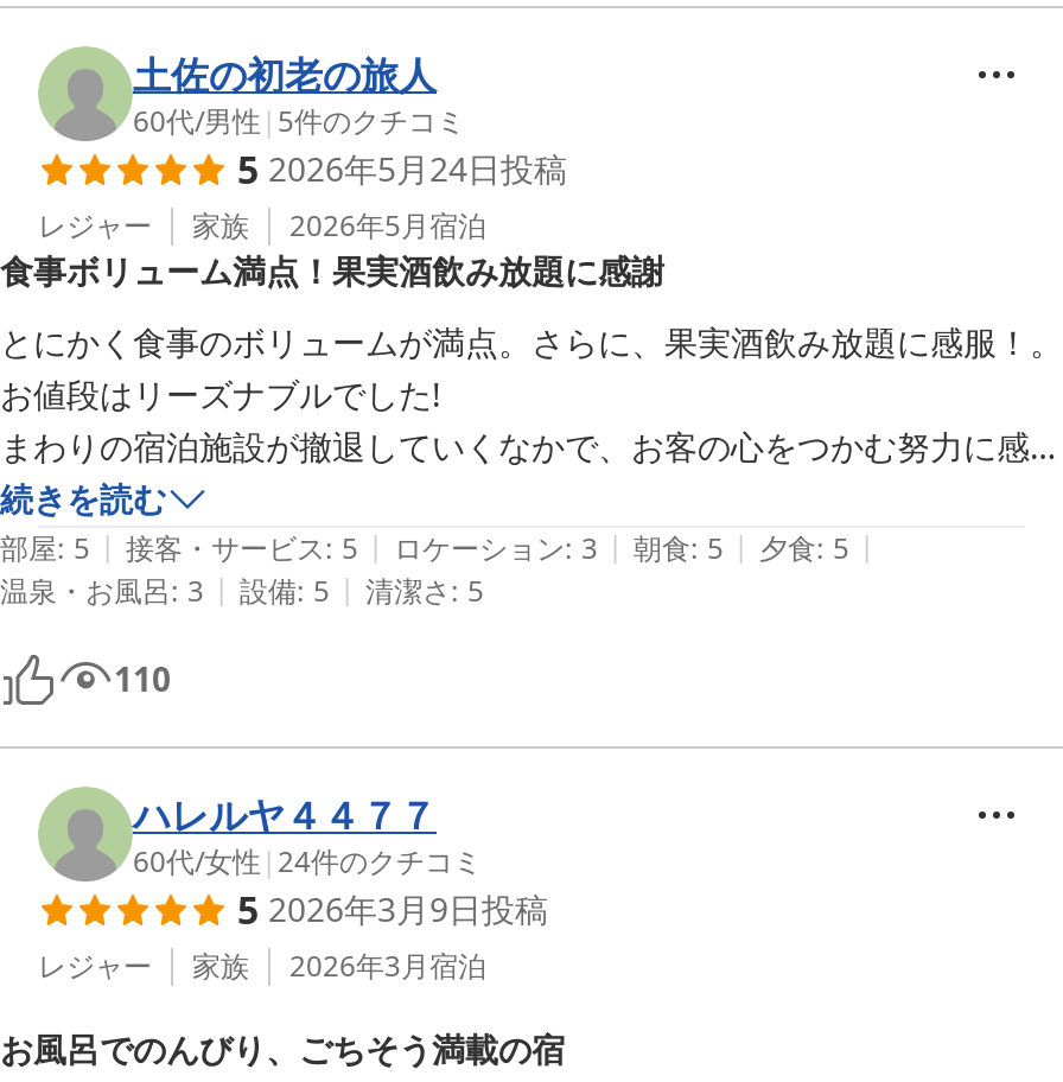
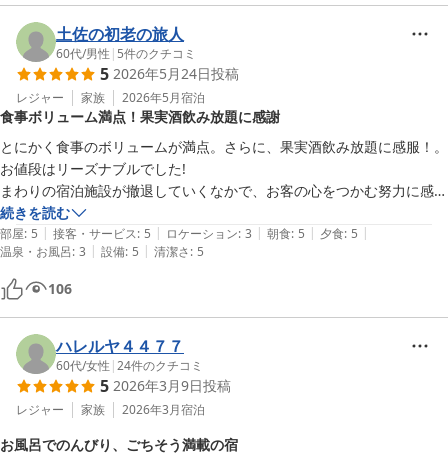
- 110
+ 106
